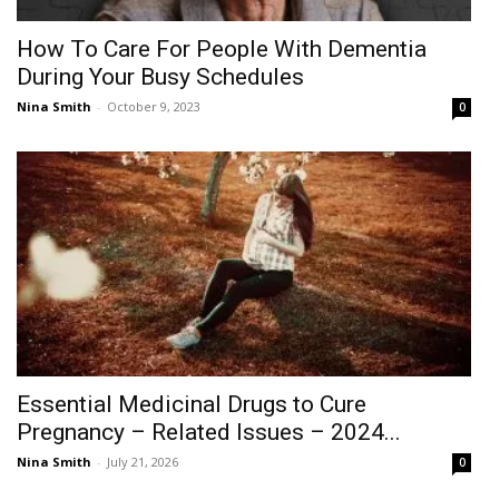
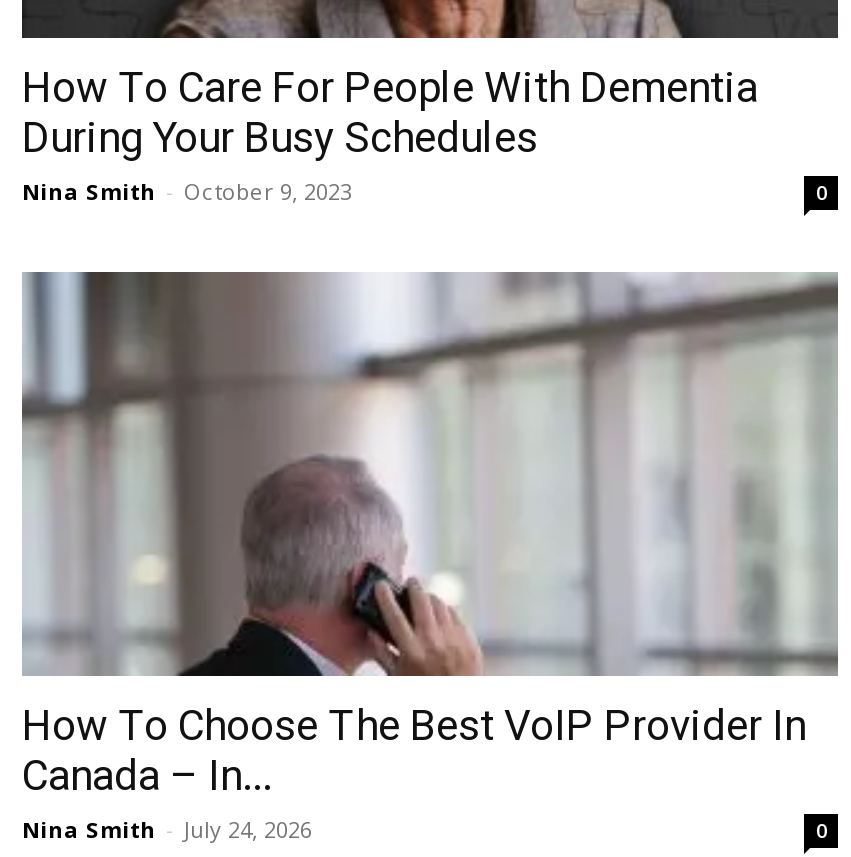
- [image]
- Essential Medicinal Drugs to Cure
- Pregnancy – Related Issues – 2024...
- Nina Smith - July 21, 2026
+ [image]
+ How To Choose The Best VoIP Provider In
+ Canada – In...
+ Nina Smith - July 24, 2026
